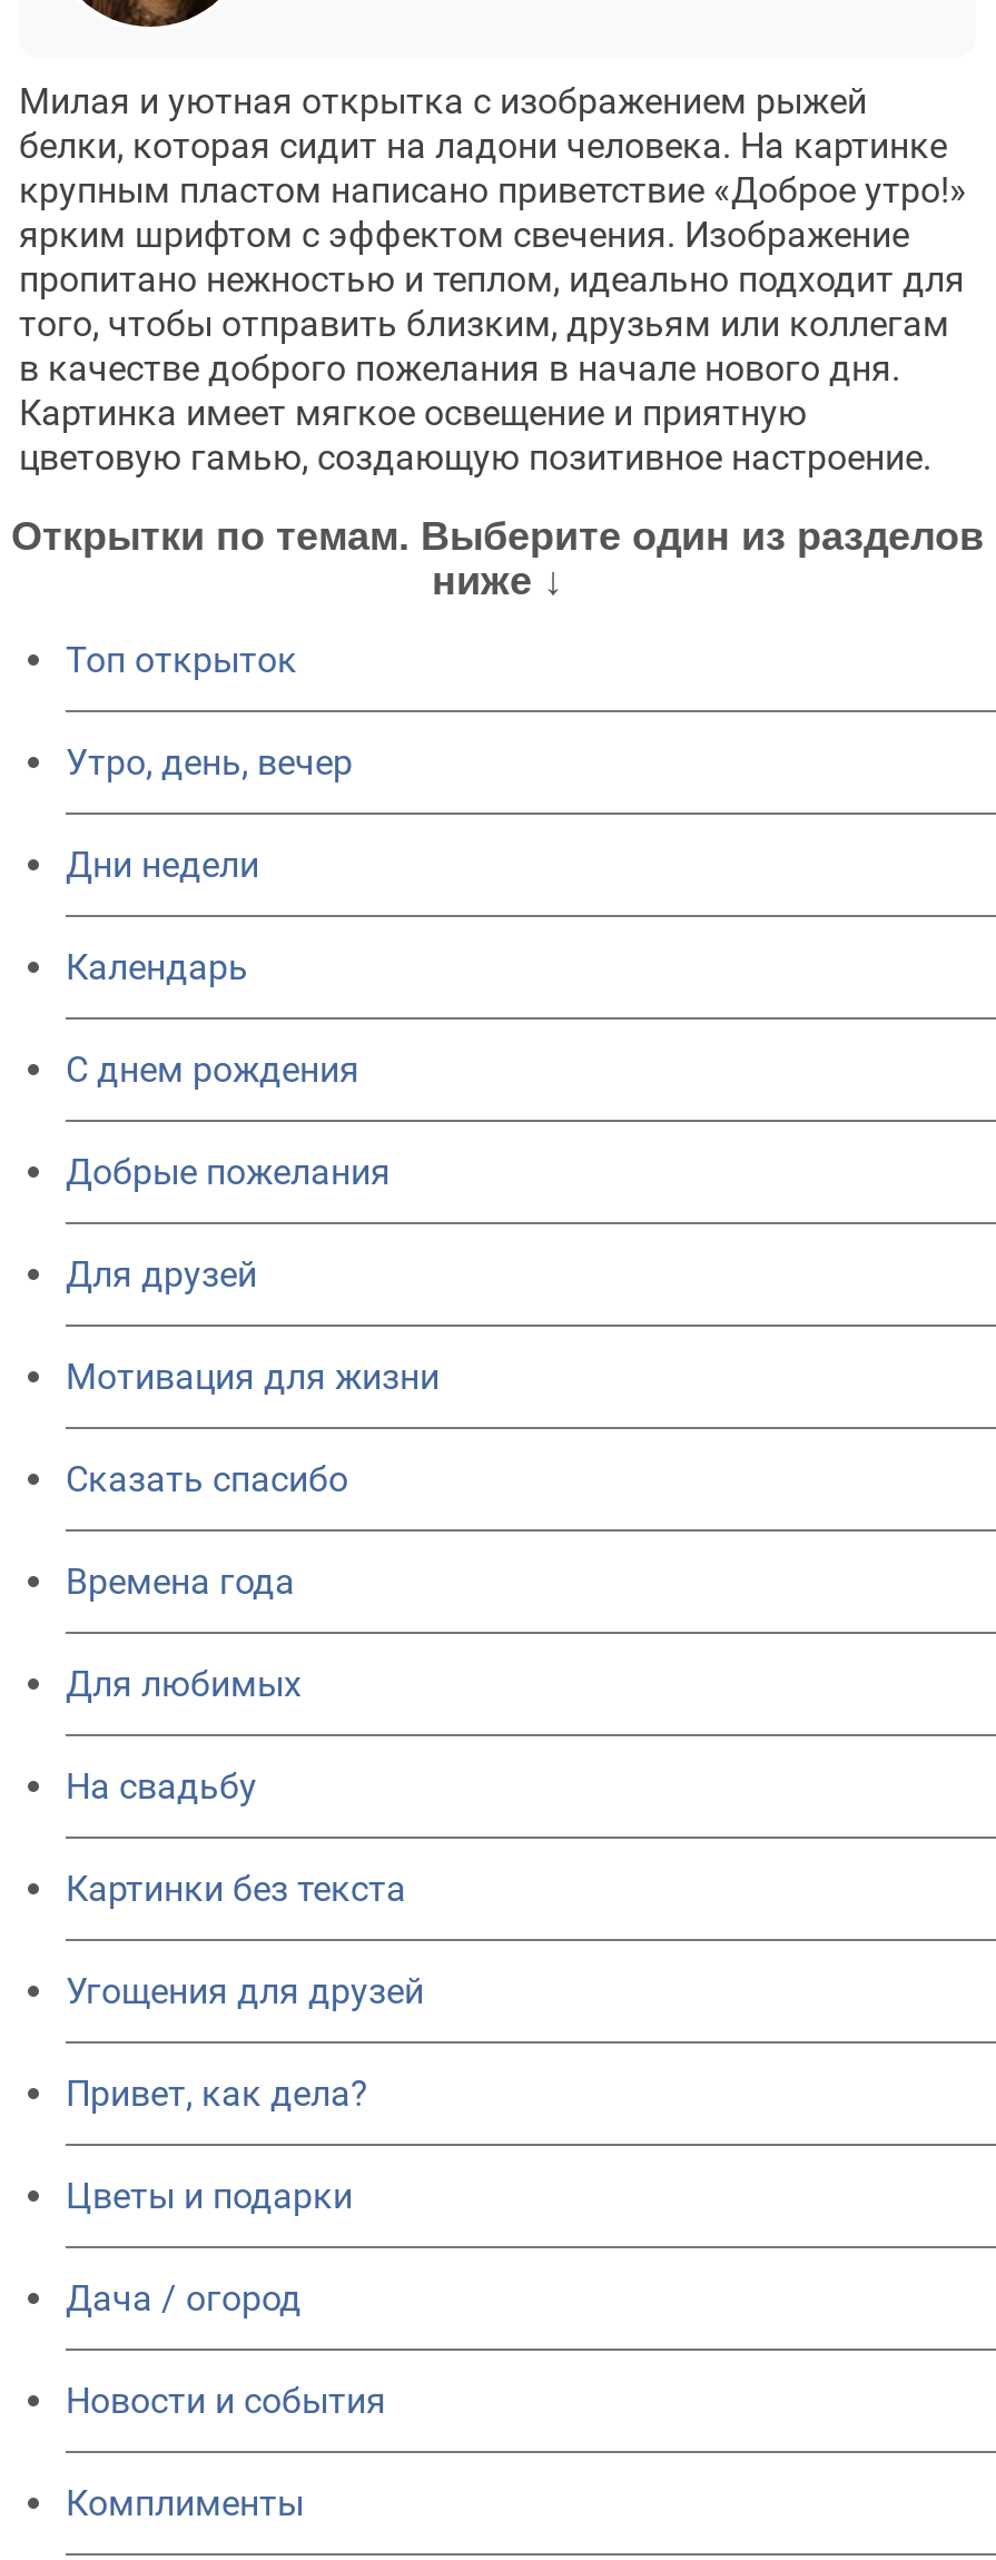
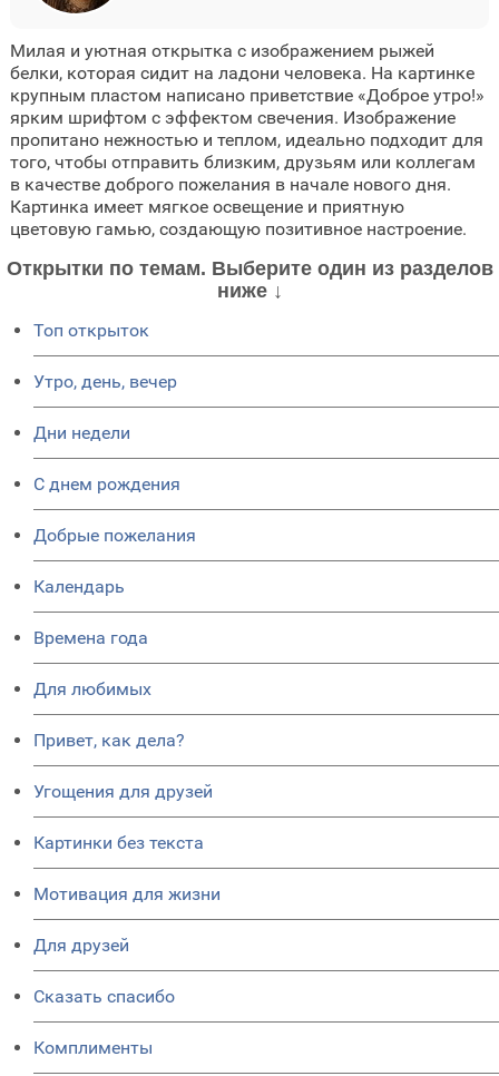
moved down: Календарь

moved down: Мотивация для жизни | Для друзей | Сказать спасибо

- На свадьбу

moved down: Угощения для друзей | Картинки без текста

moved up: Привет, как дела?

- Цветы и подарки
- Дача / огород
- Новости и события
